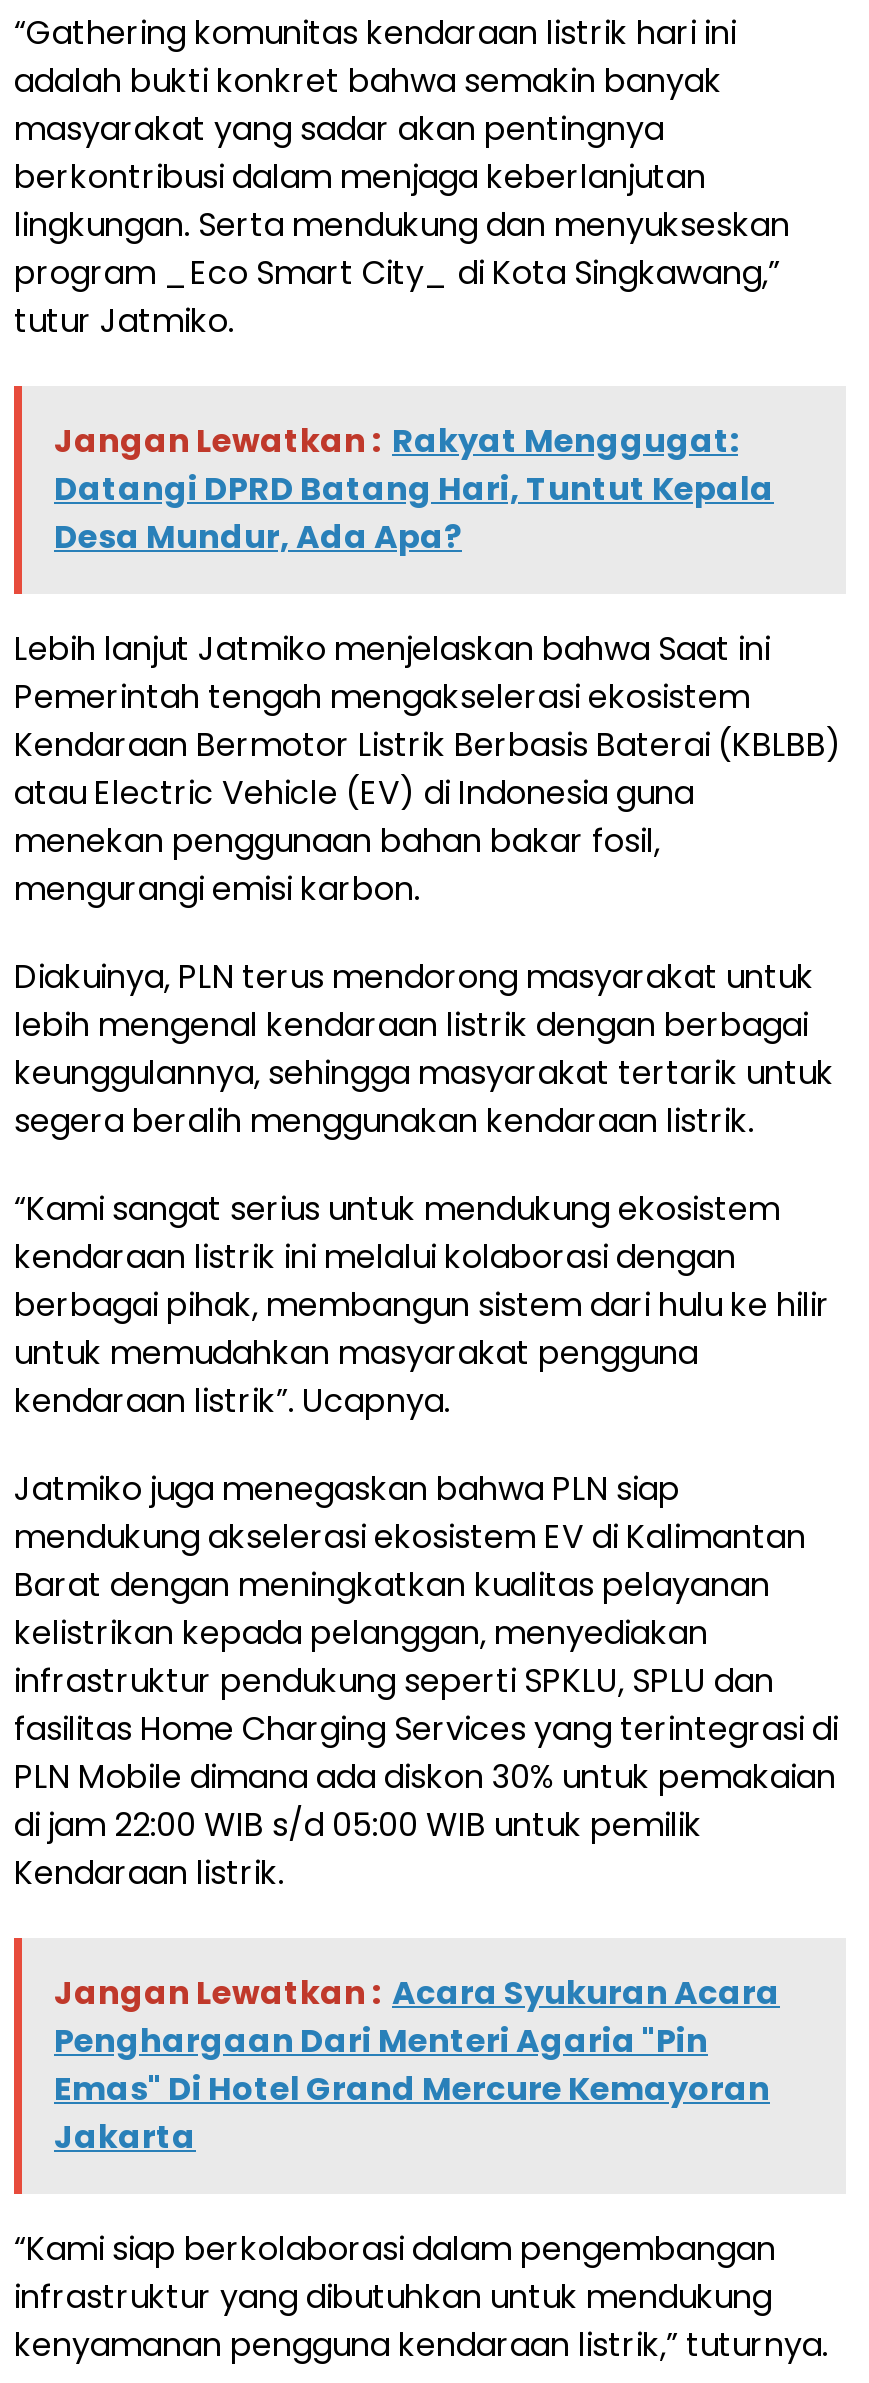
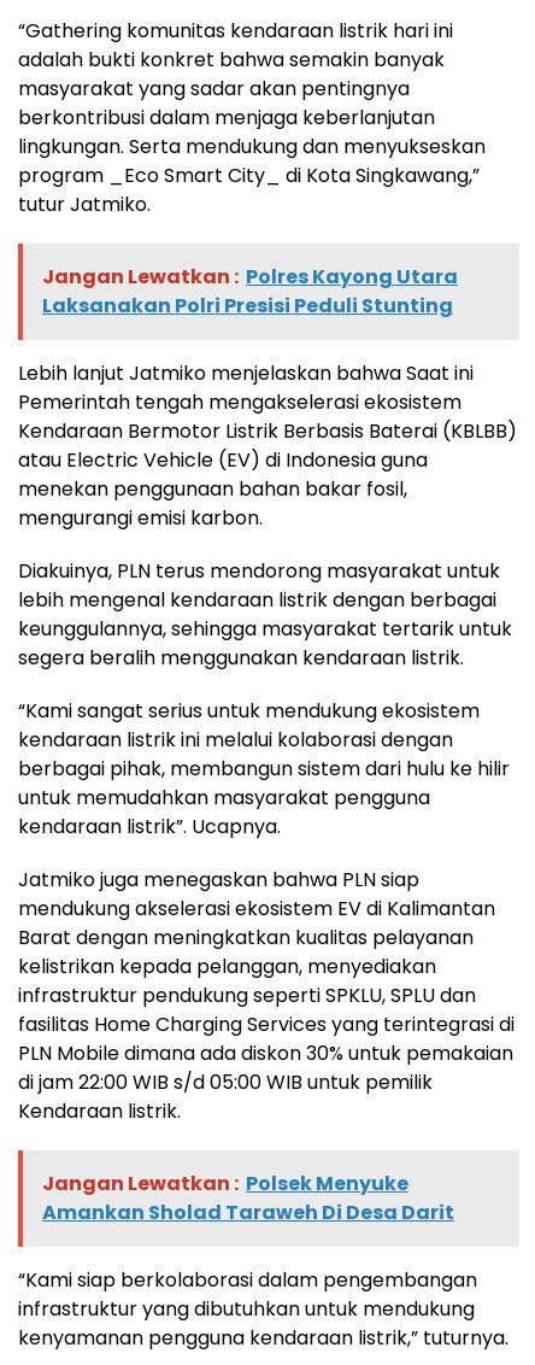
- Jangan Lewatkan : Rakyat Menggugat:
- Datangi DPRD Batang Hari, Tuntut Kepala
- Desa Mundur, Ada Apa?
+ Jangan Lewatkan : Polres Kayong Utara
+ Laksanakan Polri Presisi Peduli Stunting

- Jangan Lewatkan : Acara Syukuran Acara
- Penghargaan Dari Menteri Agaria "Pin
- Emas" Di Hotel Grand Mercure Kemayoran
- Jakarta
+ Jangan Lewatkan : Polsek Menyuke
+ Amankan Sholad Taraweh Di Desa Darit
